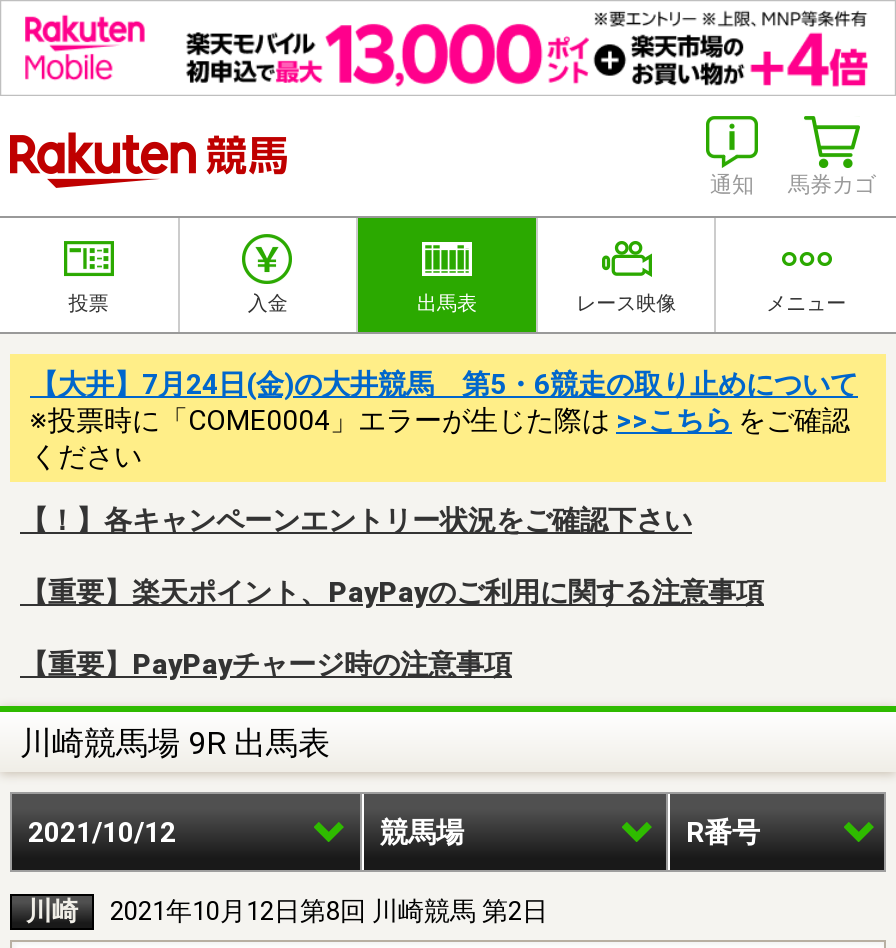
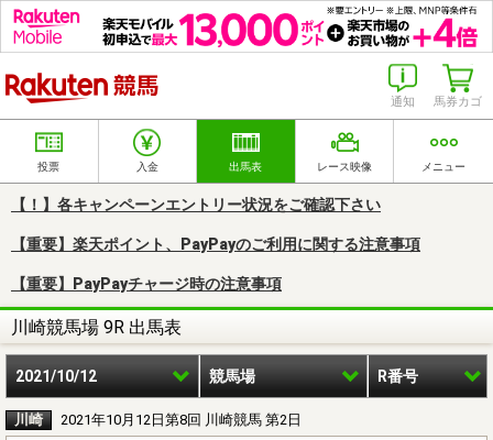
- 【大井】7月24日(金)の大井競馬 第5・6競走の取り止めについて
- ※投票時に「COME0004」エラーが生じた際は>>こちらをご確認
- ください
